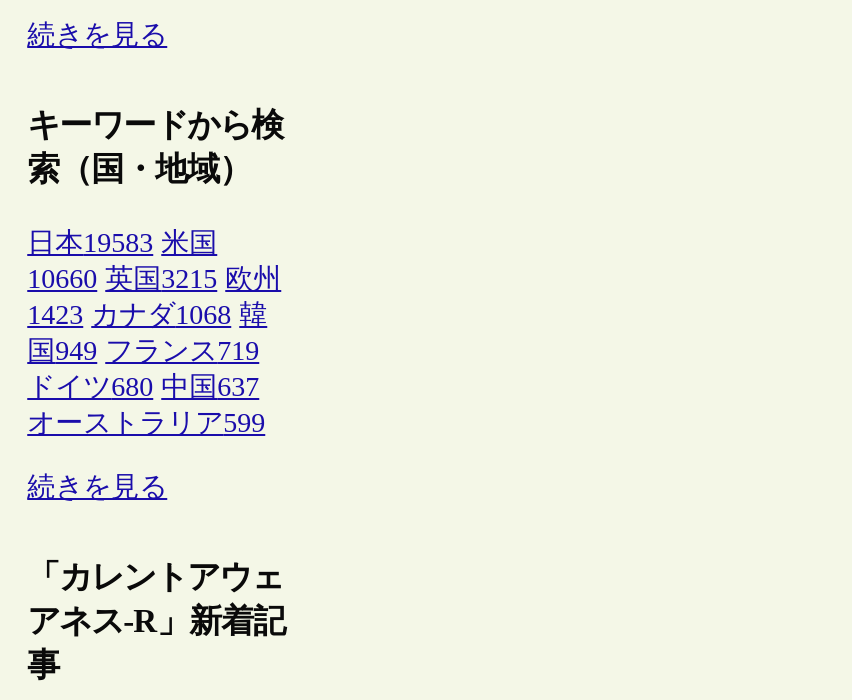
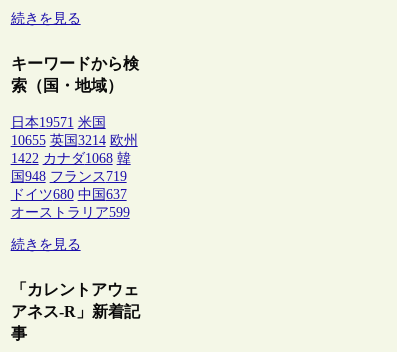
- 日本19583 米国
+ 日本19571 米国

- 10660 英国3215 欧州
+ 10655 英国3214 欧州

- 1423 カナダ1068 韓
+ 1422 カナダ1068 韓

- 国949 フランス719
+ 国948 フランス719
